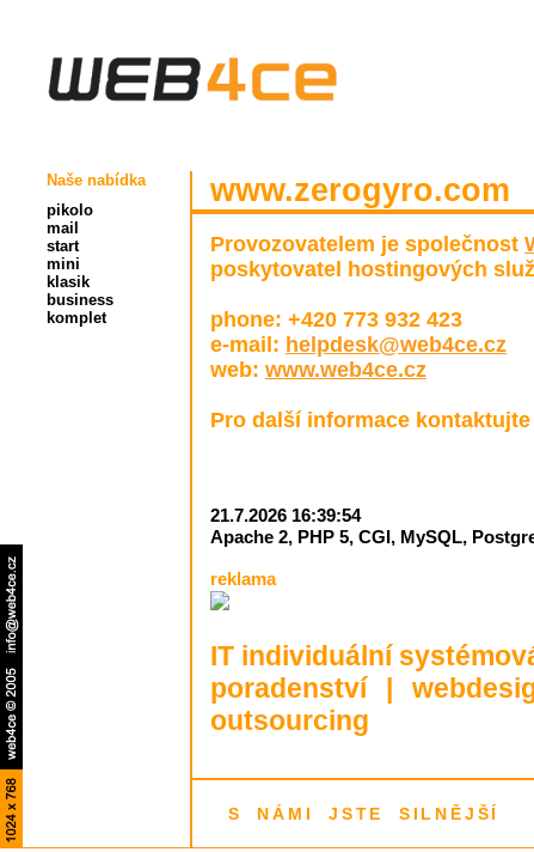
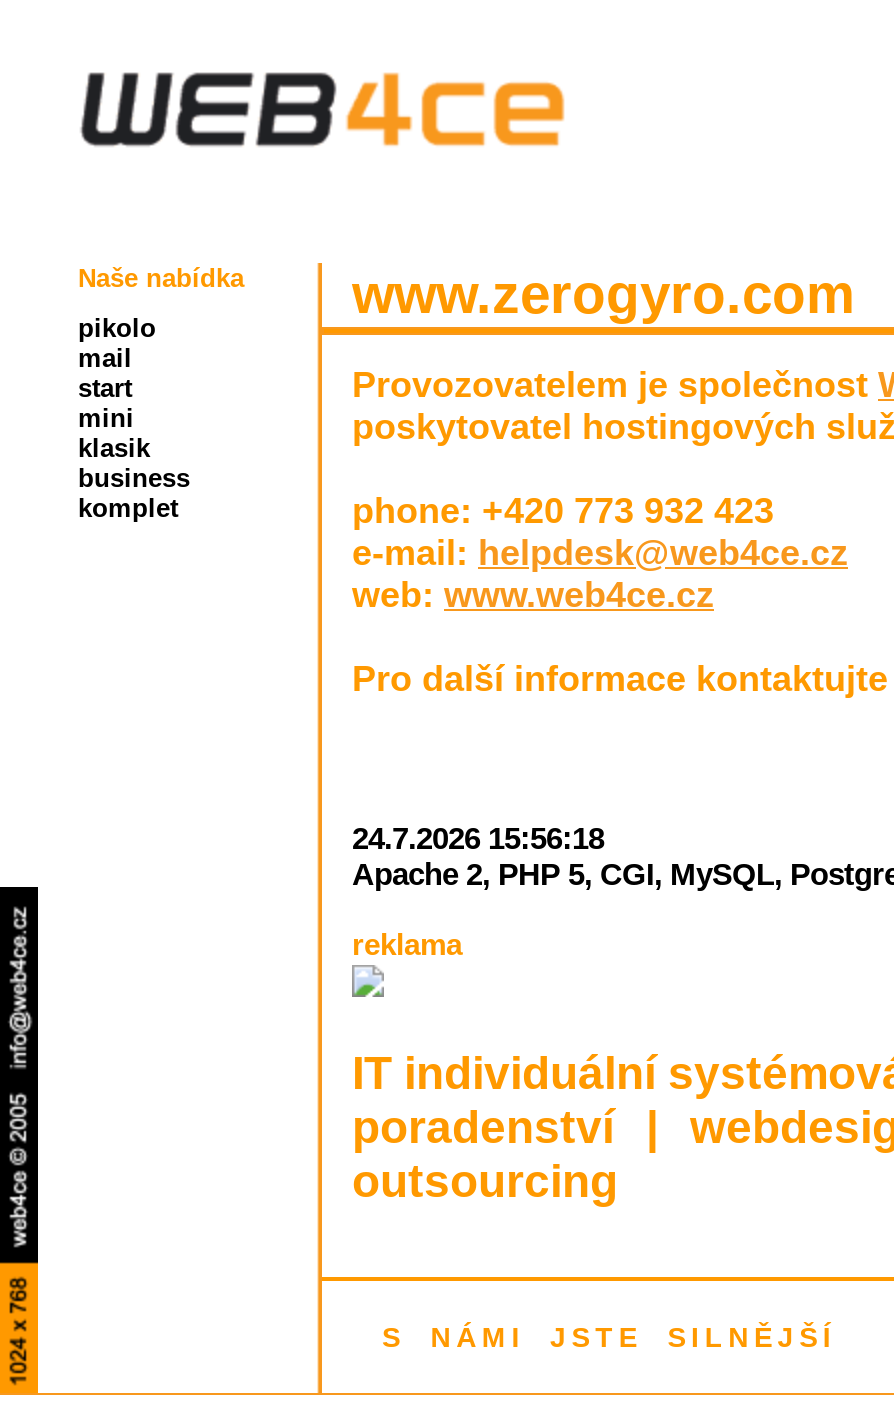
- 21.7.2026 16:39:54
+ 24.7.2026 15:56:18
